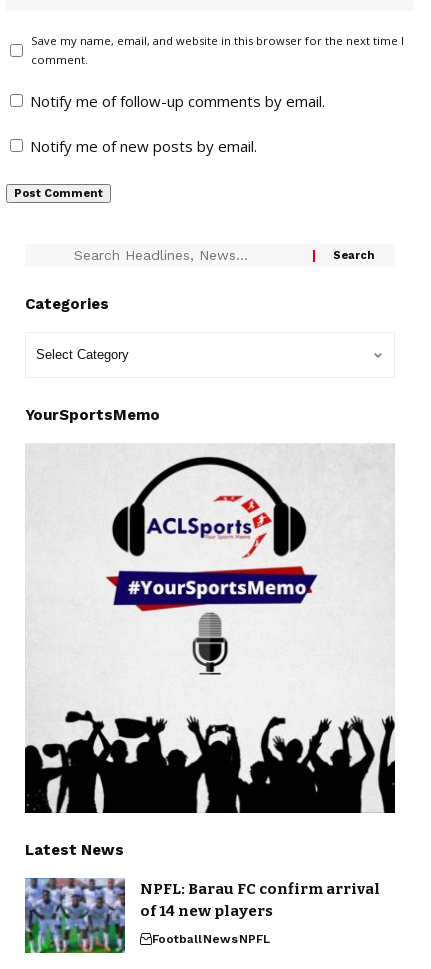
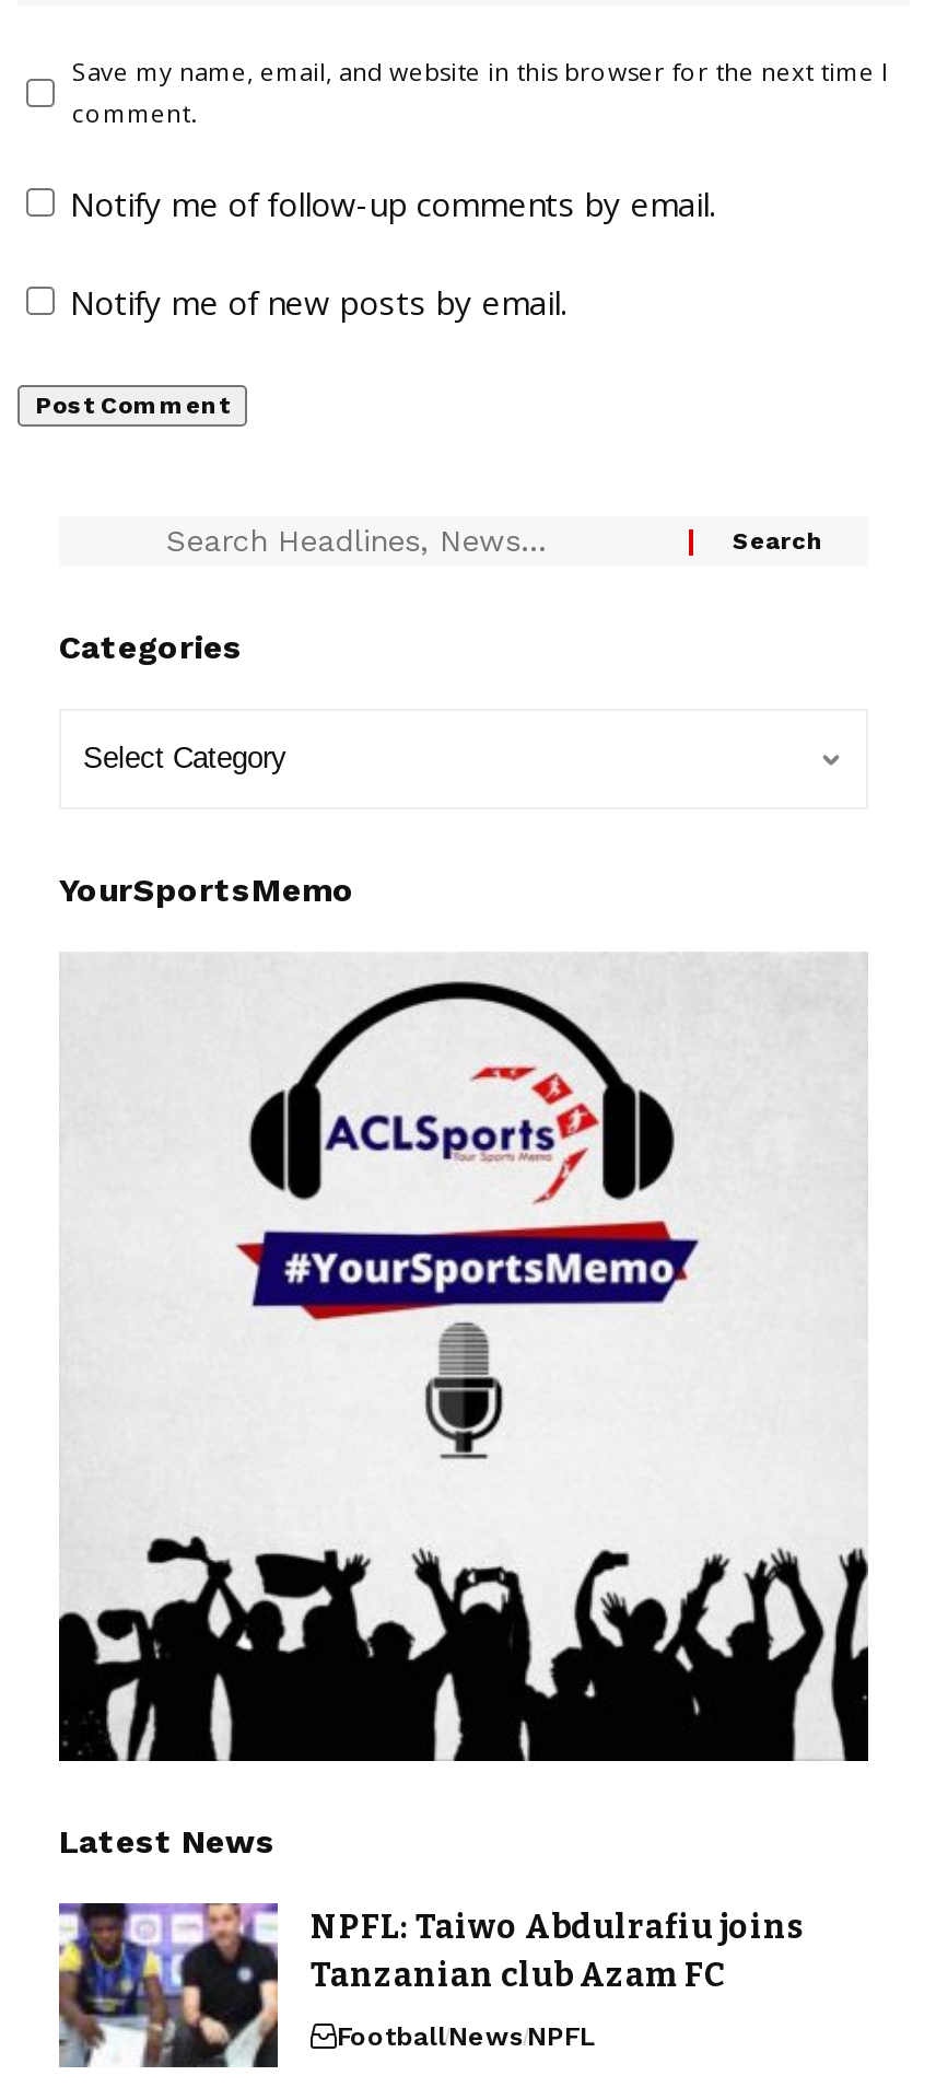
- [image]
- NPFL: Barau FC confirm arrival
- of 14 new players
+ [image]
+ NPFL: Taiwo Abdulrafiu joins
+ Tanzanian club Azam FC
